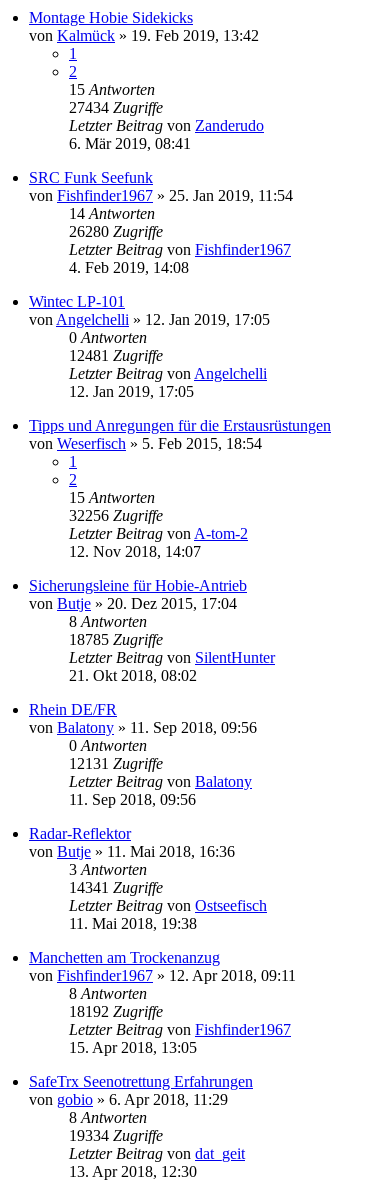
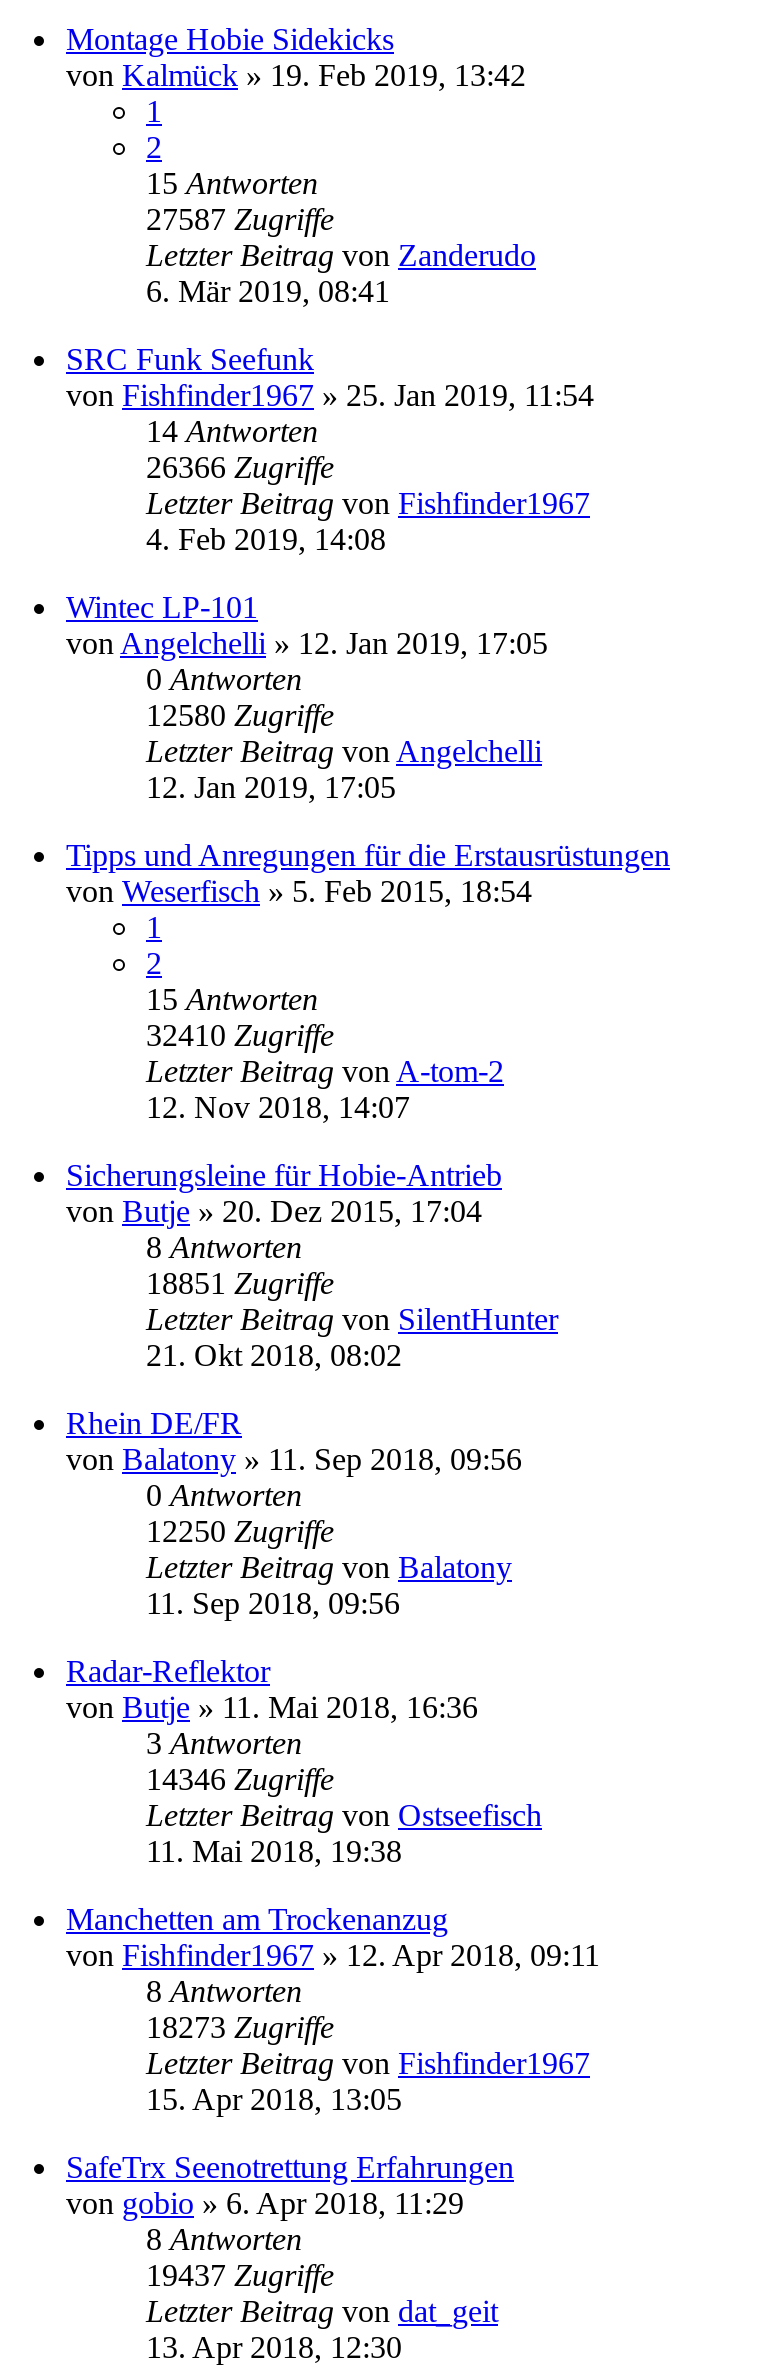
- 27434 Zugriffe
+ 27587 Zugriffe

- 26280 Zugriffe
+ 26366 Zugriffe

- 12481 Zugriffe
+ 12580 Zugriffe

- 32256 Zugriffe
+ 32410 Zugriffe

- 18785 Zugriffe
+ 18851 Zugriffe

- 12131 Zugriffe
+ 12250 Zugriffe

- 14341 Zugriffe
+ 14346 Zugriffe

- 18192 Zugriffe
+ 18273 Zugriffe

- 19334 Zugriffe
+ 19437 Zugriffe
